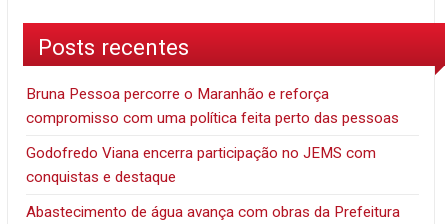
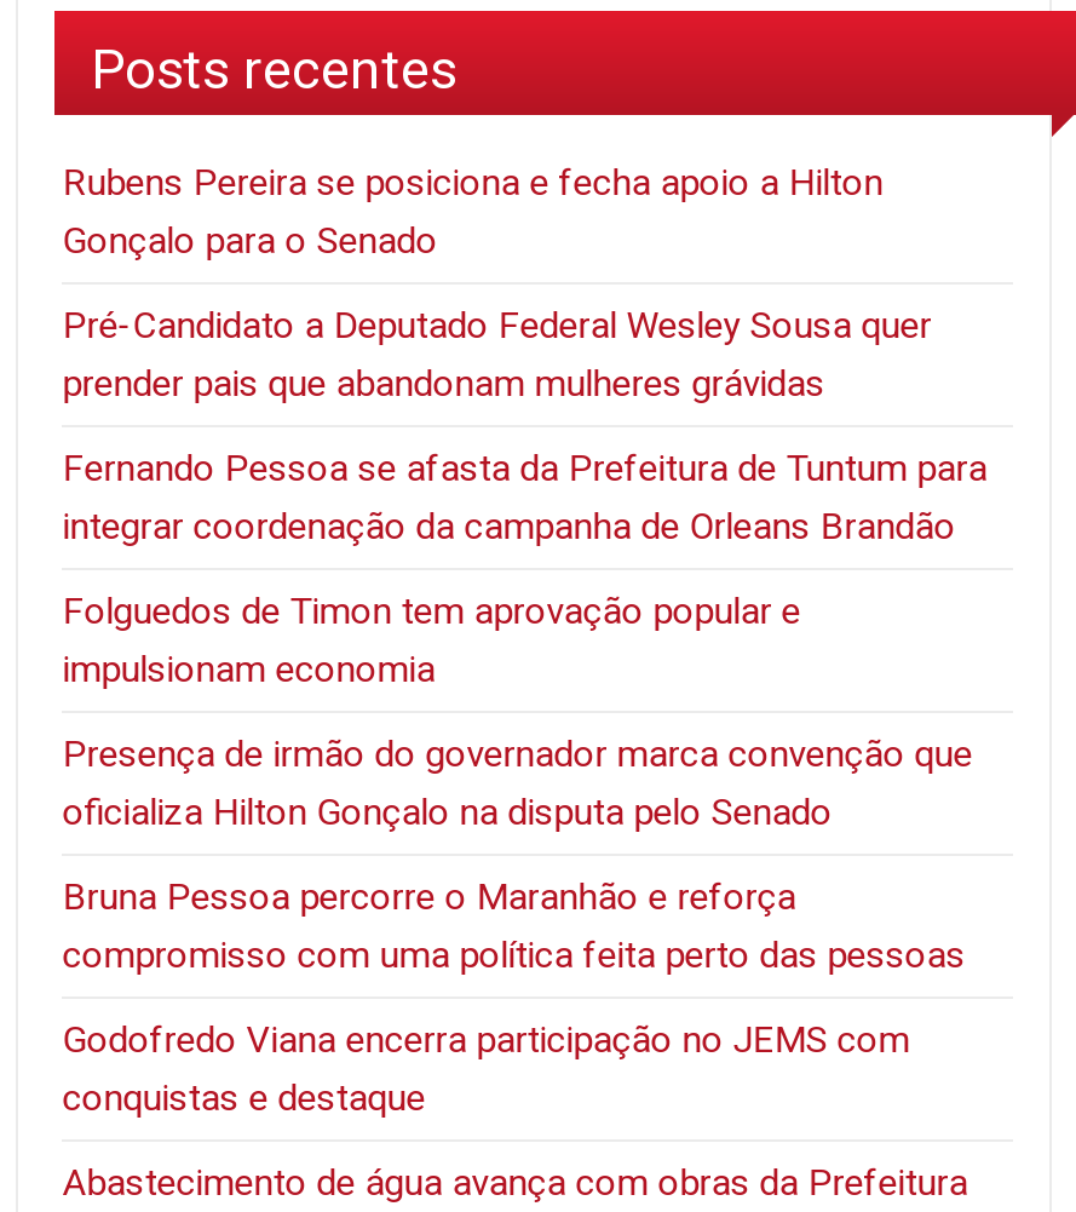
+ Rubens Pereira se posiciona e fecha apoio a Hilton
+ Gonçalo para o Senado
+ Pré-Candidato a Deputado Federal Wesley Sousa quer
+ prender pais que abandonam mulheres grávidas
+ Fernando Pessoa se afasta da Prefeitura de Tuntum para
+ integrar coordenação da campanha de Orleans Brandão
+ Folguedos de Timon tem aprovação popular e
+ impulsionam economia
+ Presença de irmão do governador marca convenção que
+ oficializa Hilton Gonçalo na disputa pelo Senado
